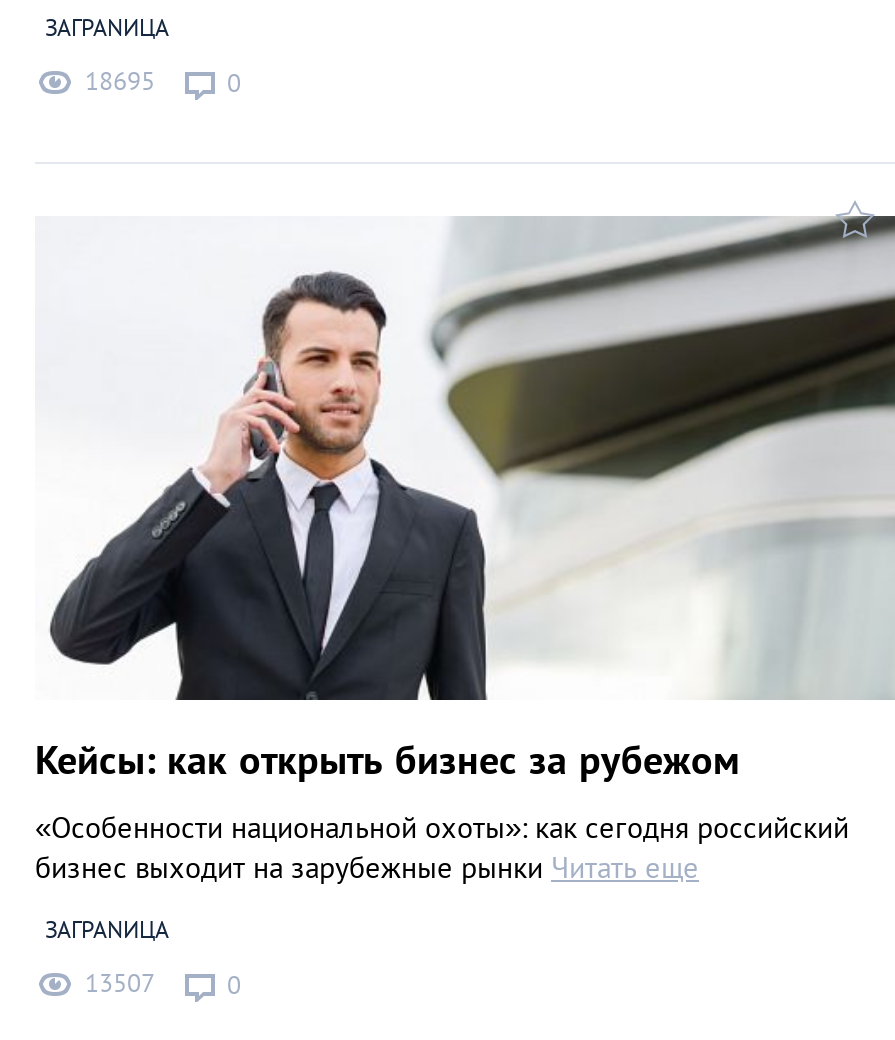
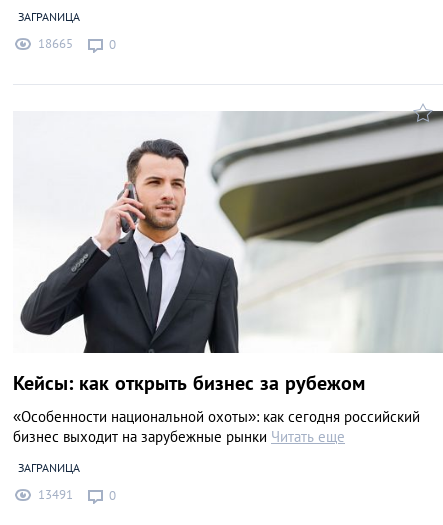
- 18695
+ 18665

- 13507
+ 13491
